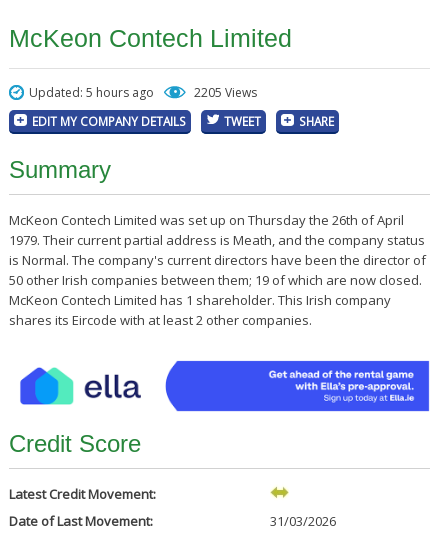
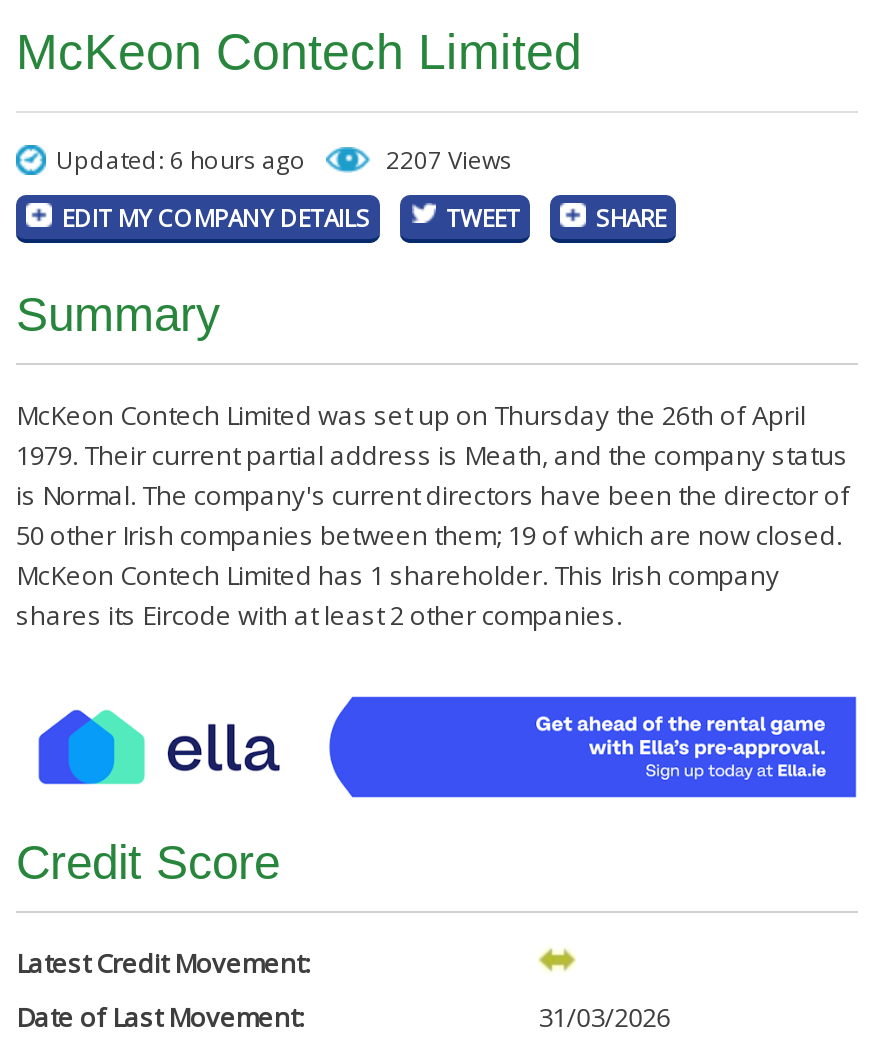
- Updated: 5 hours ago
+ Updated: 6 hours ago

- 2205 Views
+ 2207 Views
